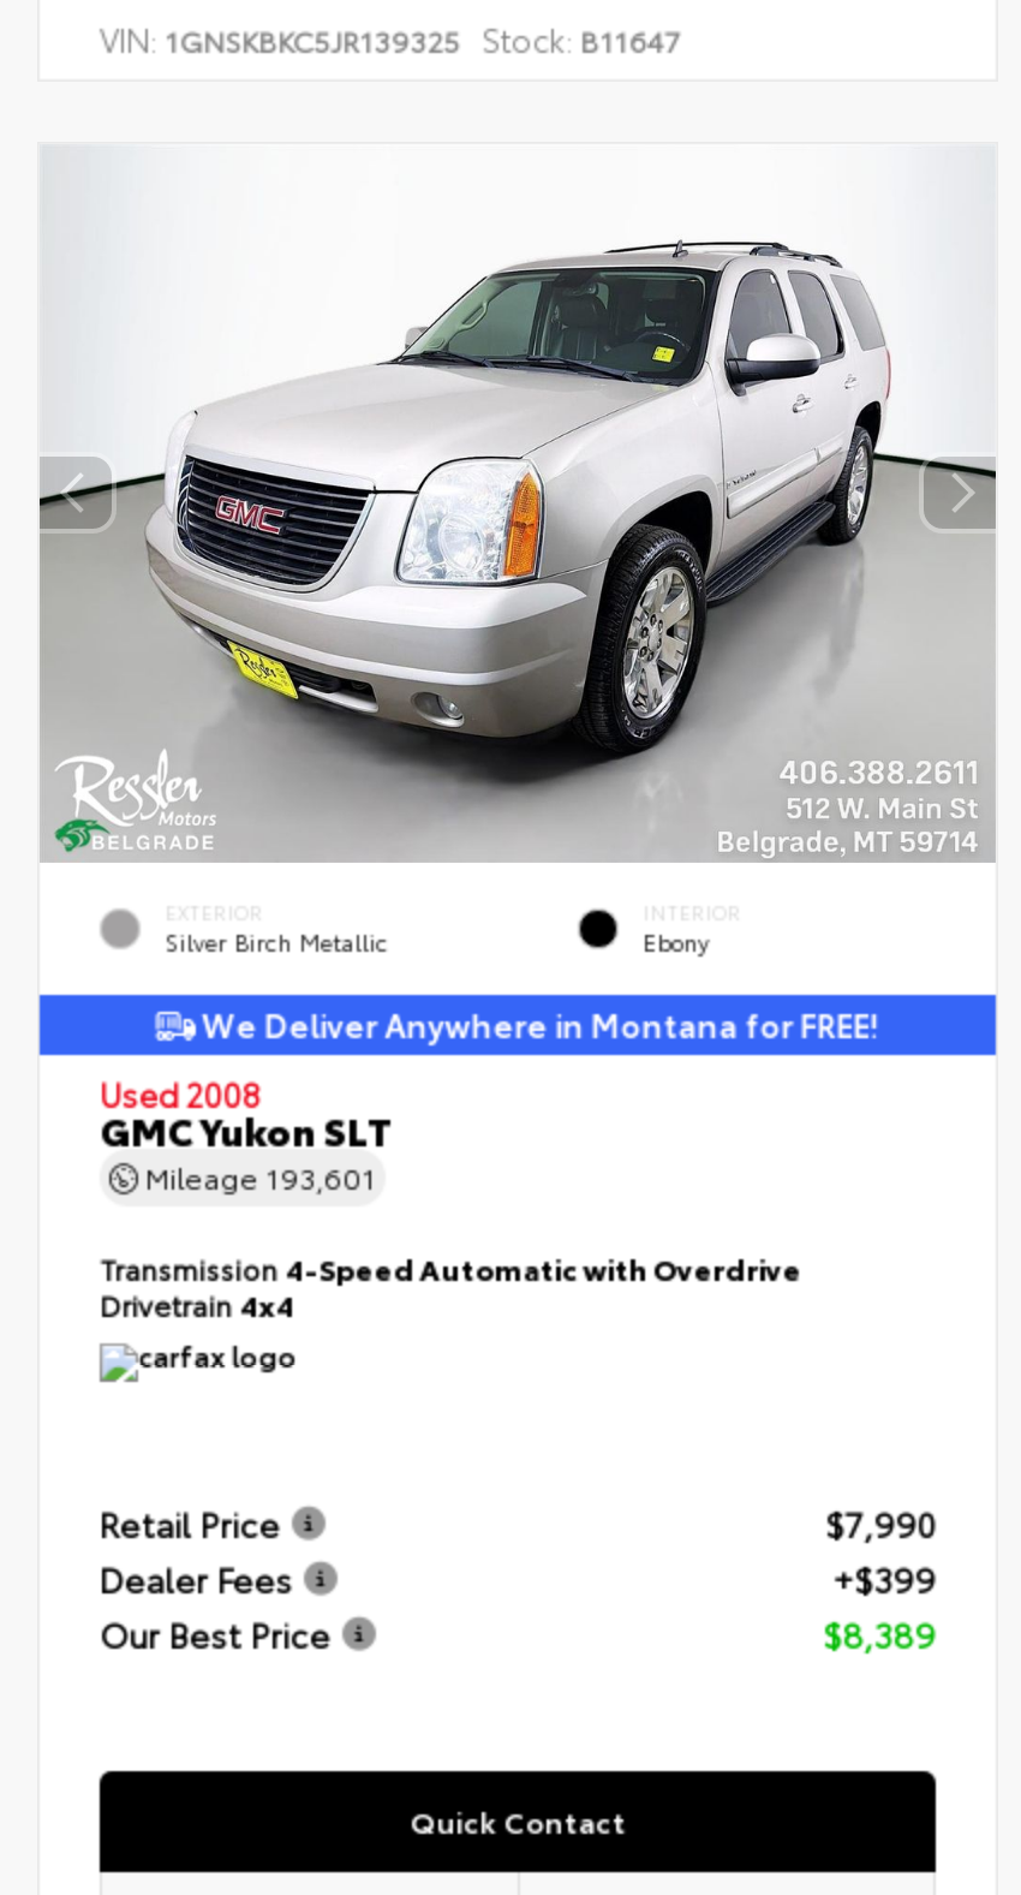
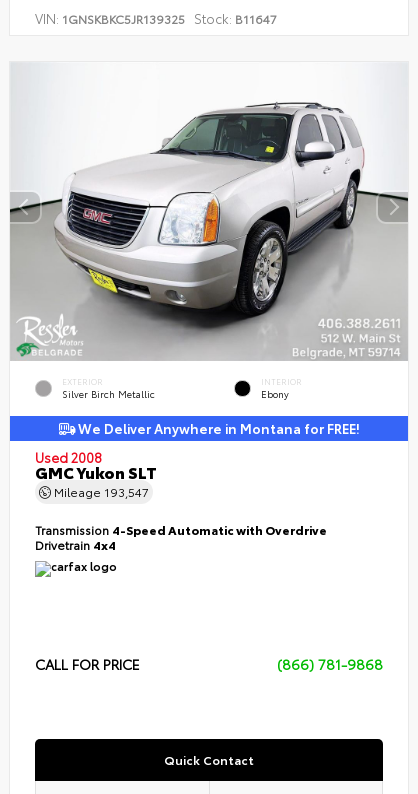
- Mileage 193,601
+ Mileage 193,547

- Retail Price
- $7,990
- Dealer Fees
- +$399
- Our Best Price
- $8,389
+ CALL FOR PRICE
+ (866) 781-9868
